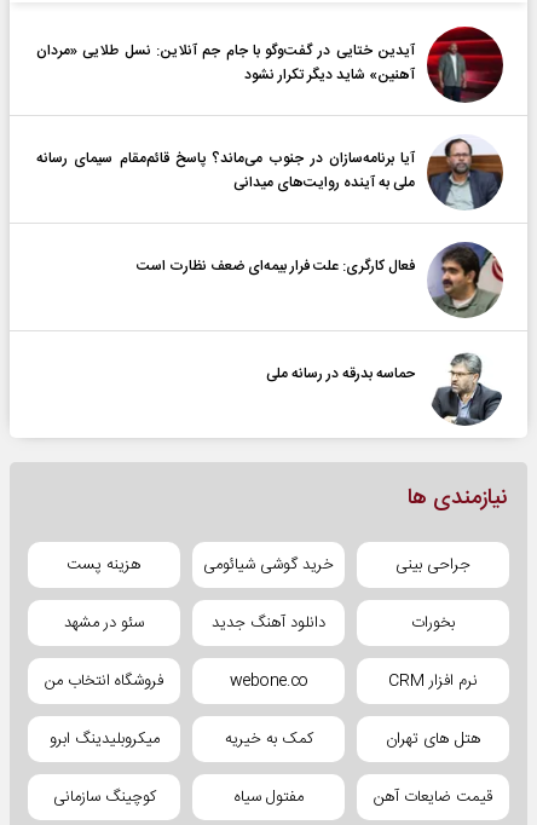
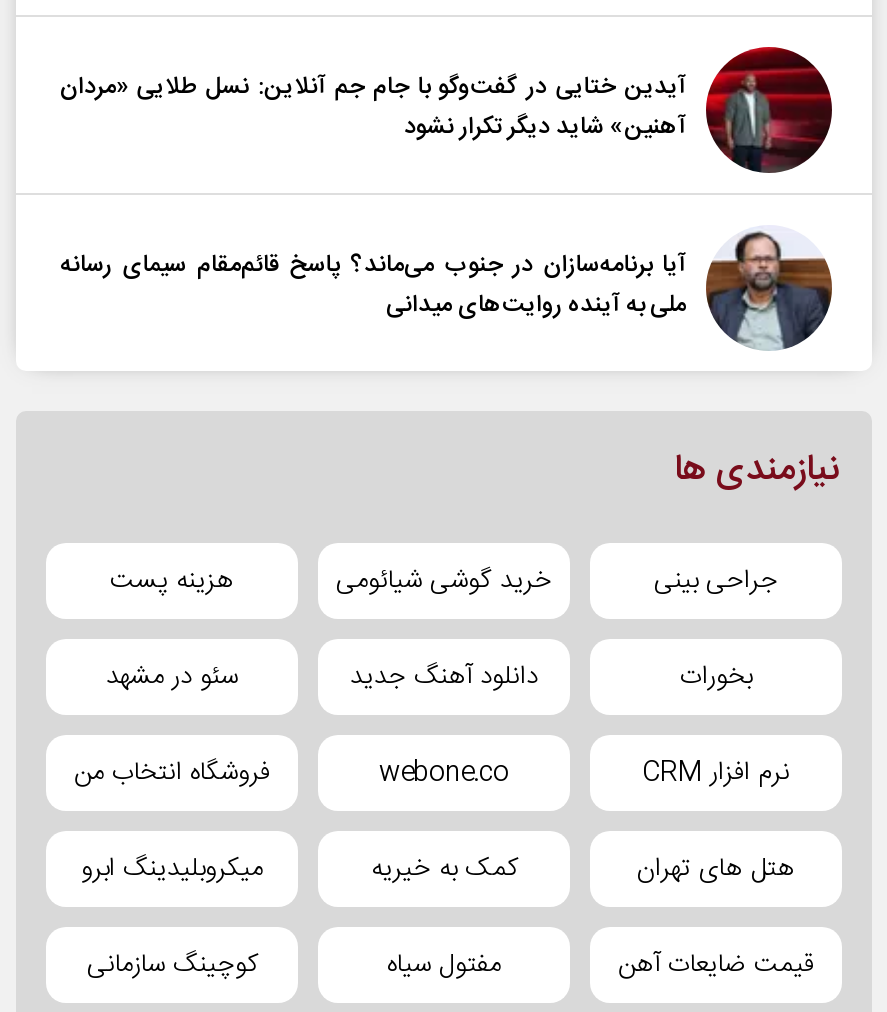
- [image]
- فعال کارگری: علت فرار بیمه‌ای ضعف نظارت است

- [image]
- حماسه بدرقه در رسانه ملی
